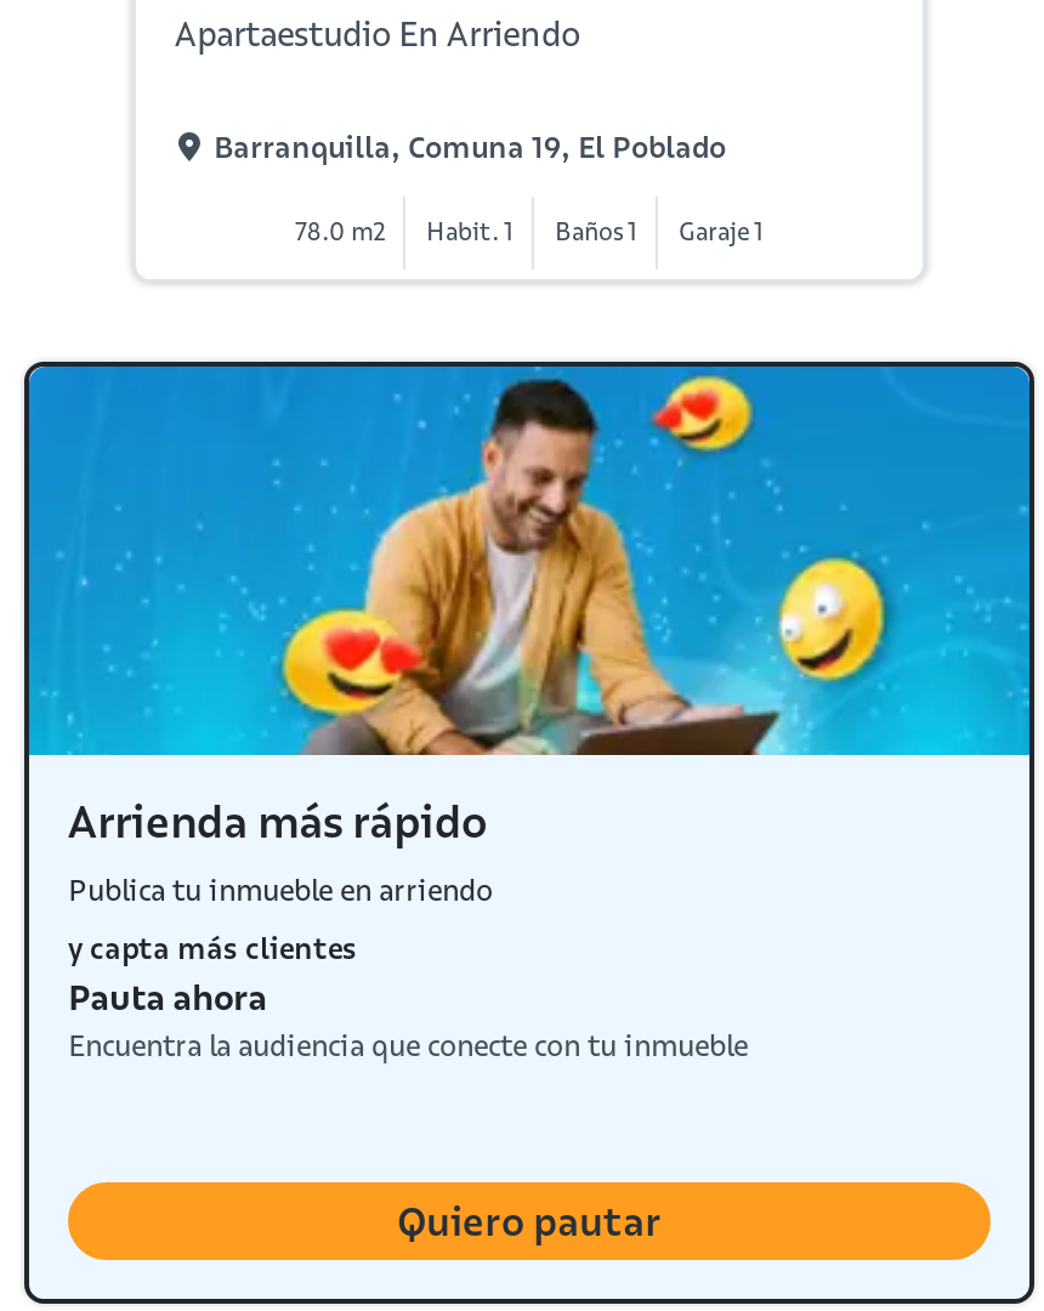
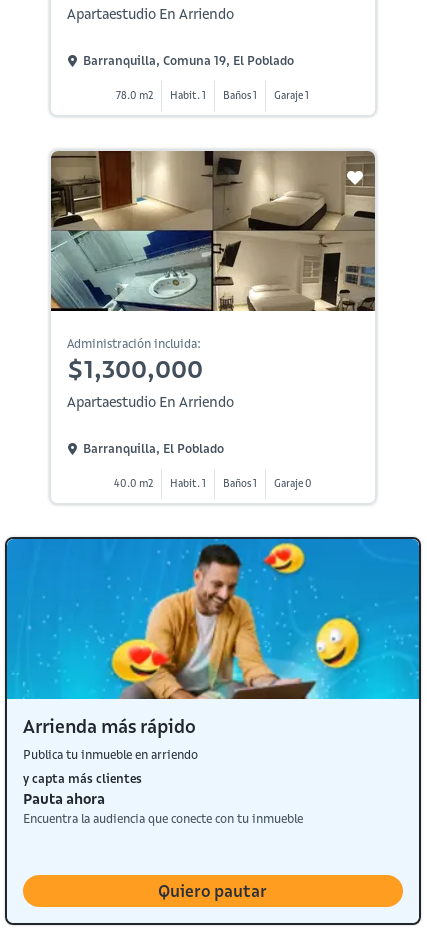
+ [image]
+ Administración incluida:
+ $1,300,000
+ Apartaestudio En Arriendo
+ Barranquilla, El Poblado
+ 40.0 m2
+ Habit. 1
+ Baños 1
+ Garaje 0
